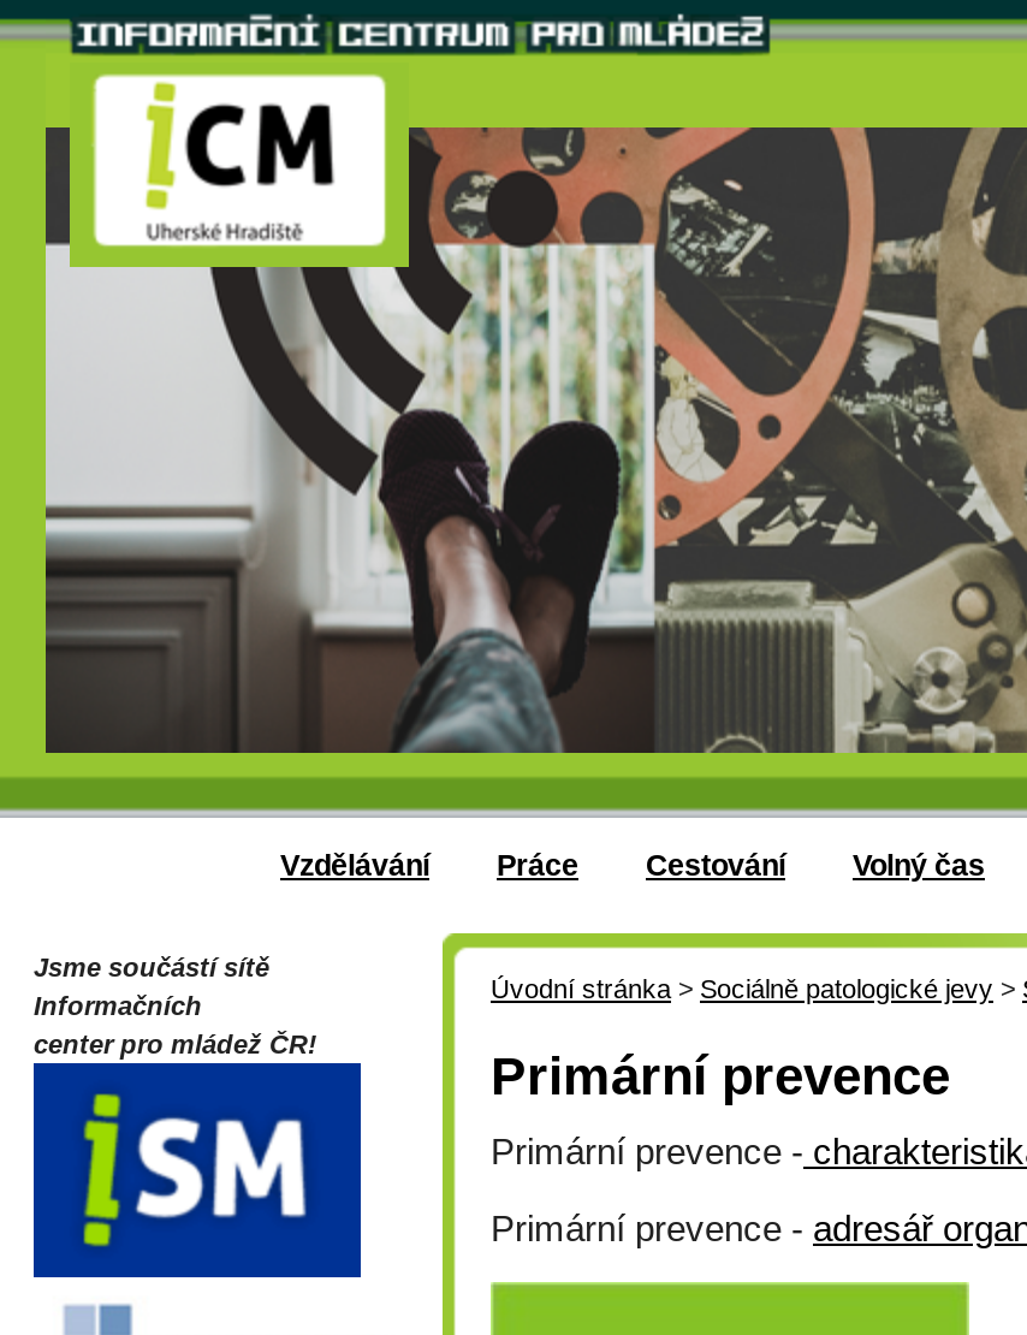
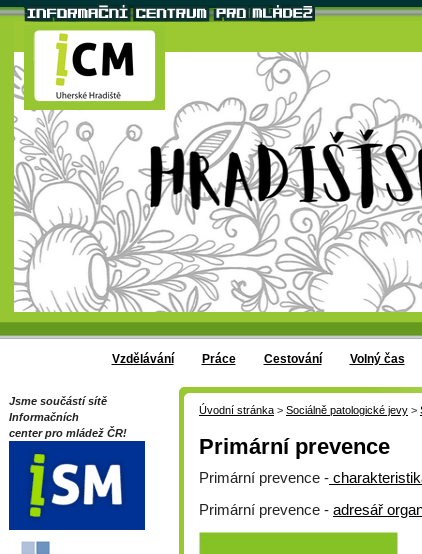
- [image]
+ [image]
